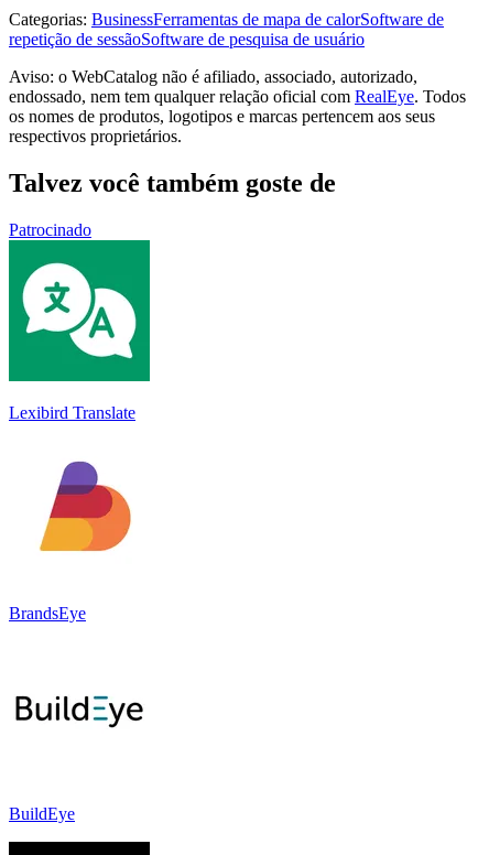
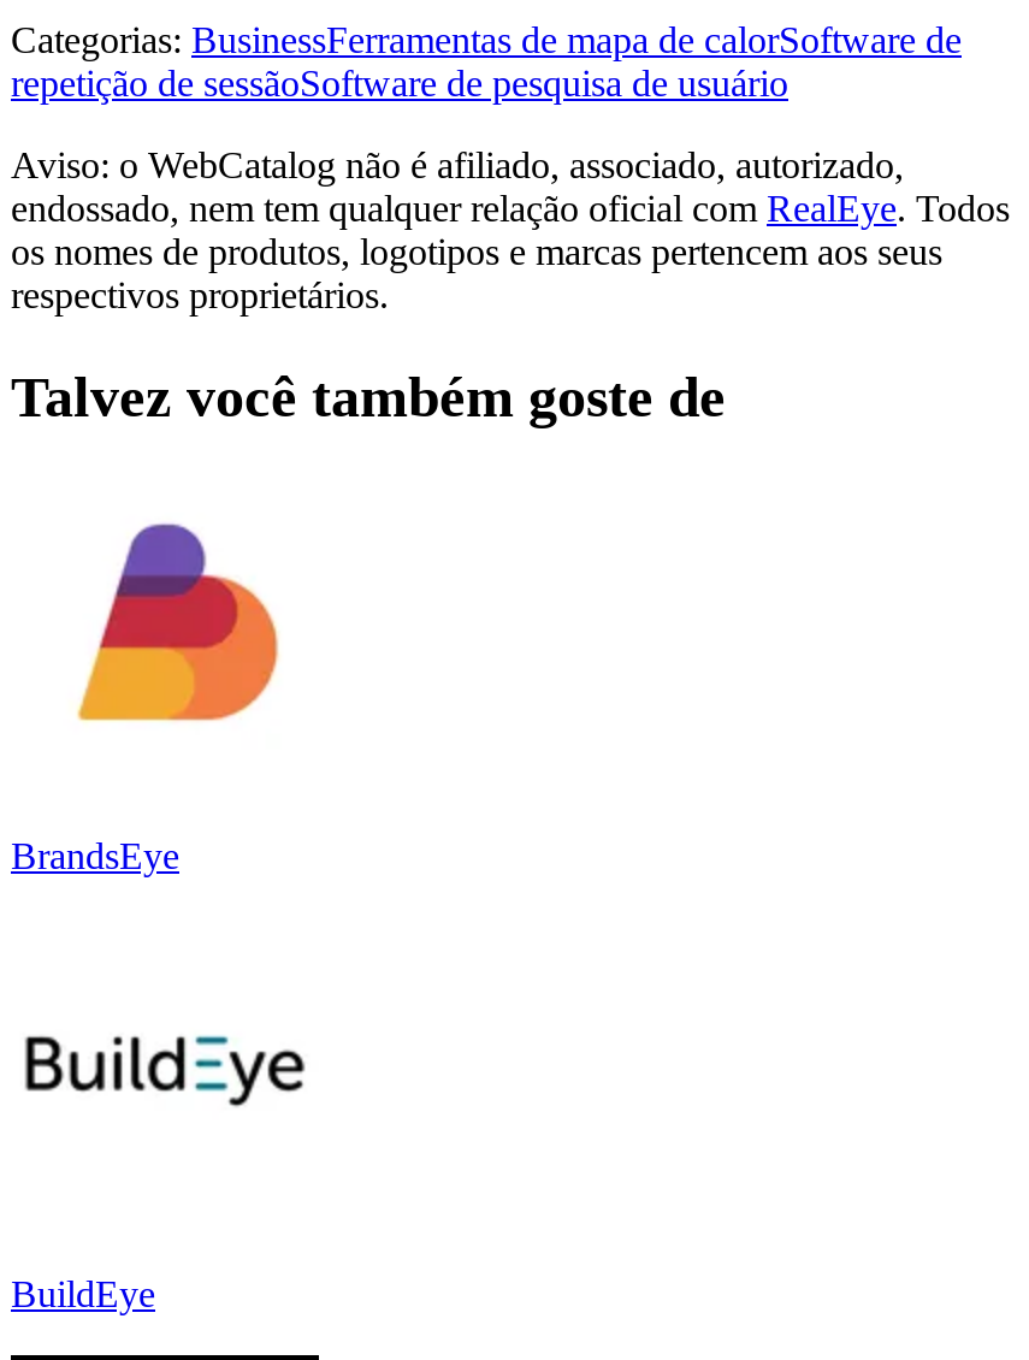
- Patrocinado

- [image]
- Lexibird Translate
